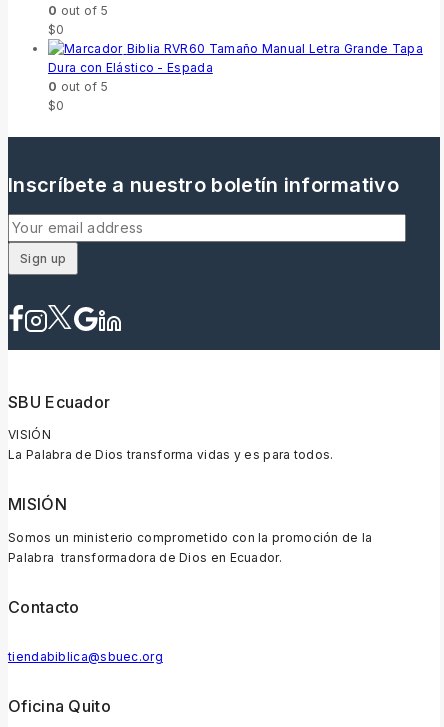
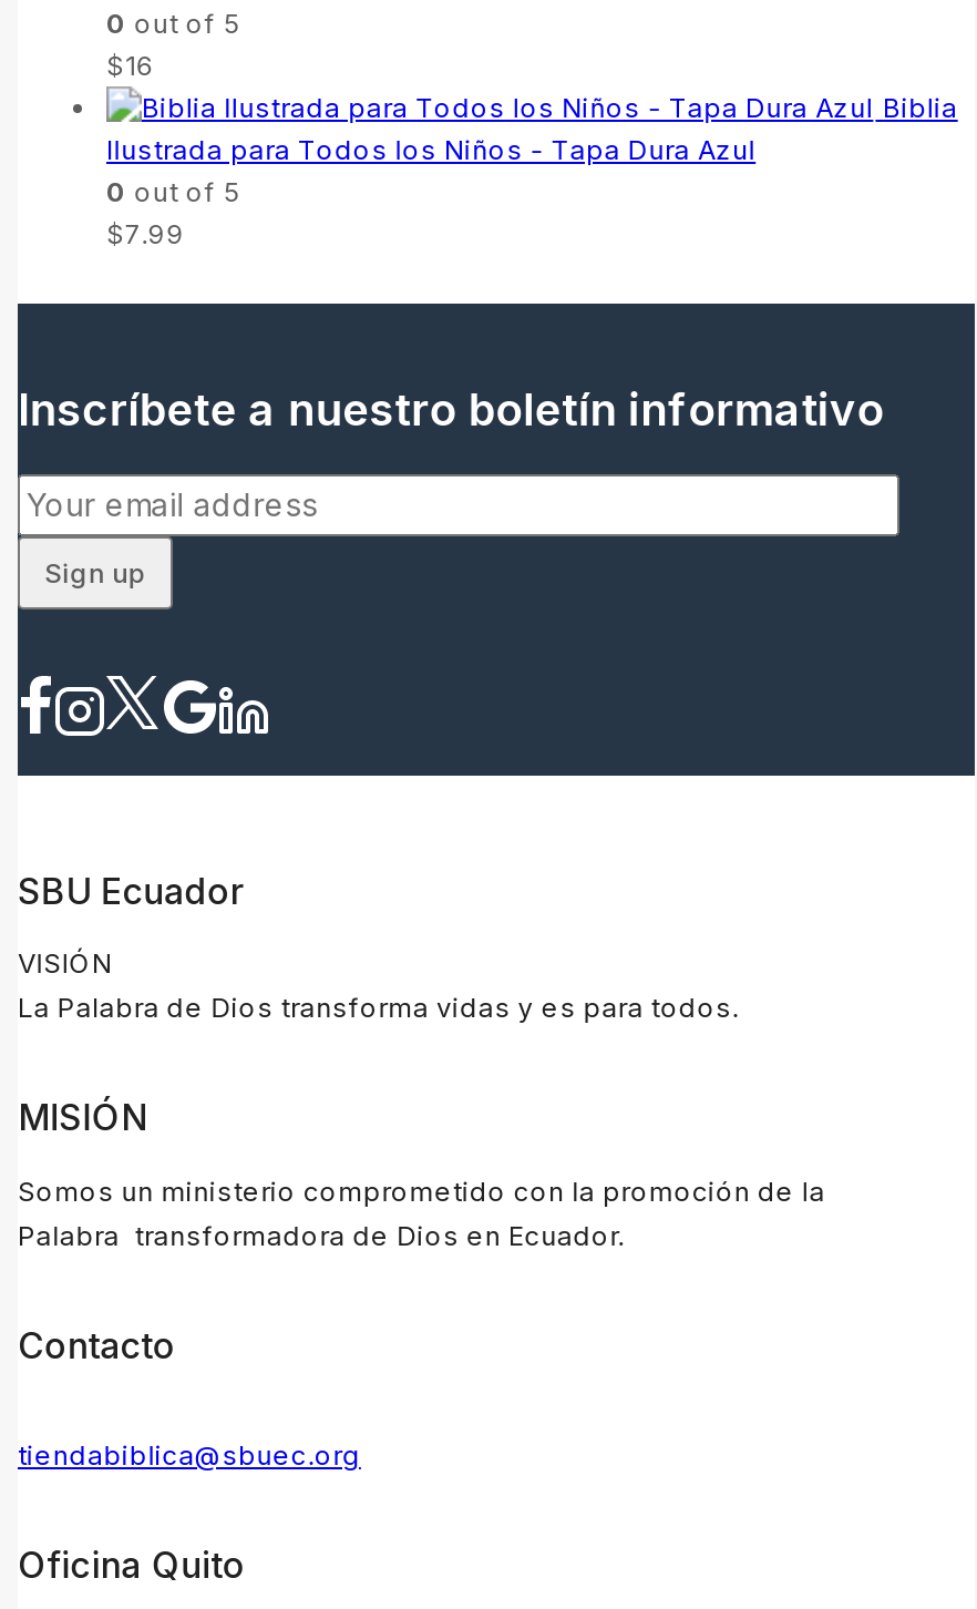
- $0
- Biblia RVR60 Tamaño Manual Letra Grande Tapa
- Dura con Elástico - Espada
+ $16
+ Biblia
+ Ilustrada para Todos los Niños - Tapa Dura Azul

- $0
+ $7.99
